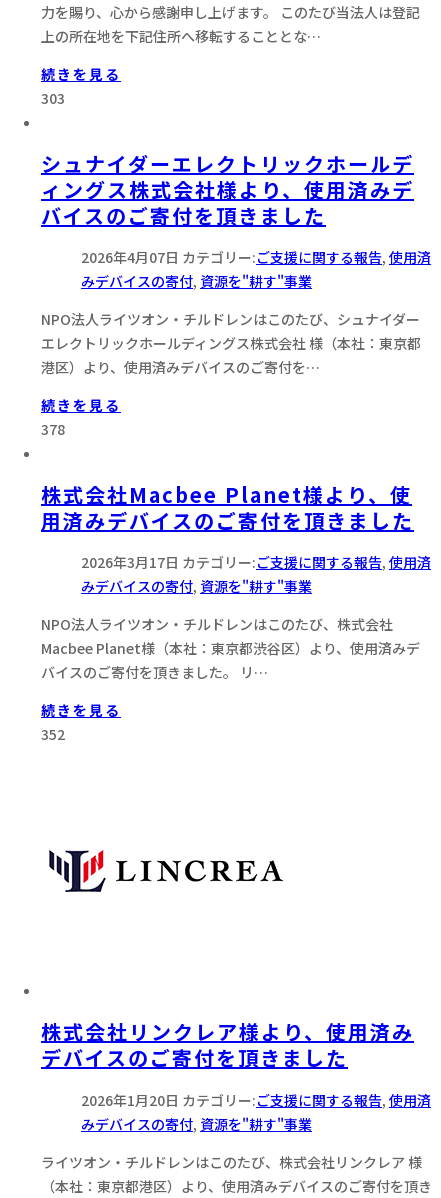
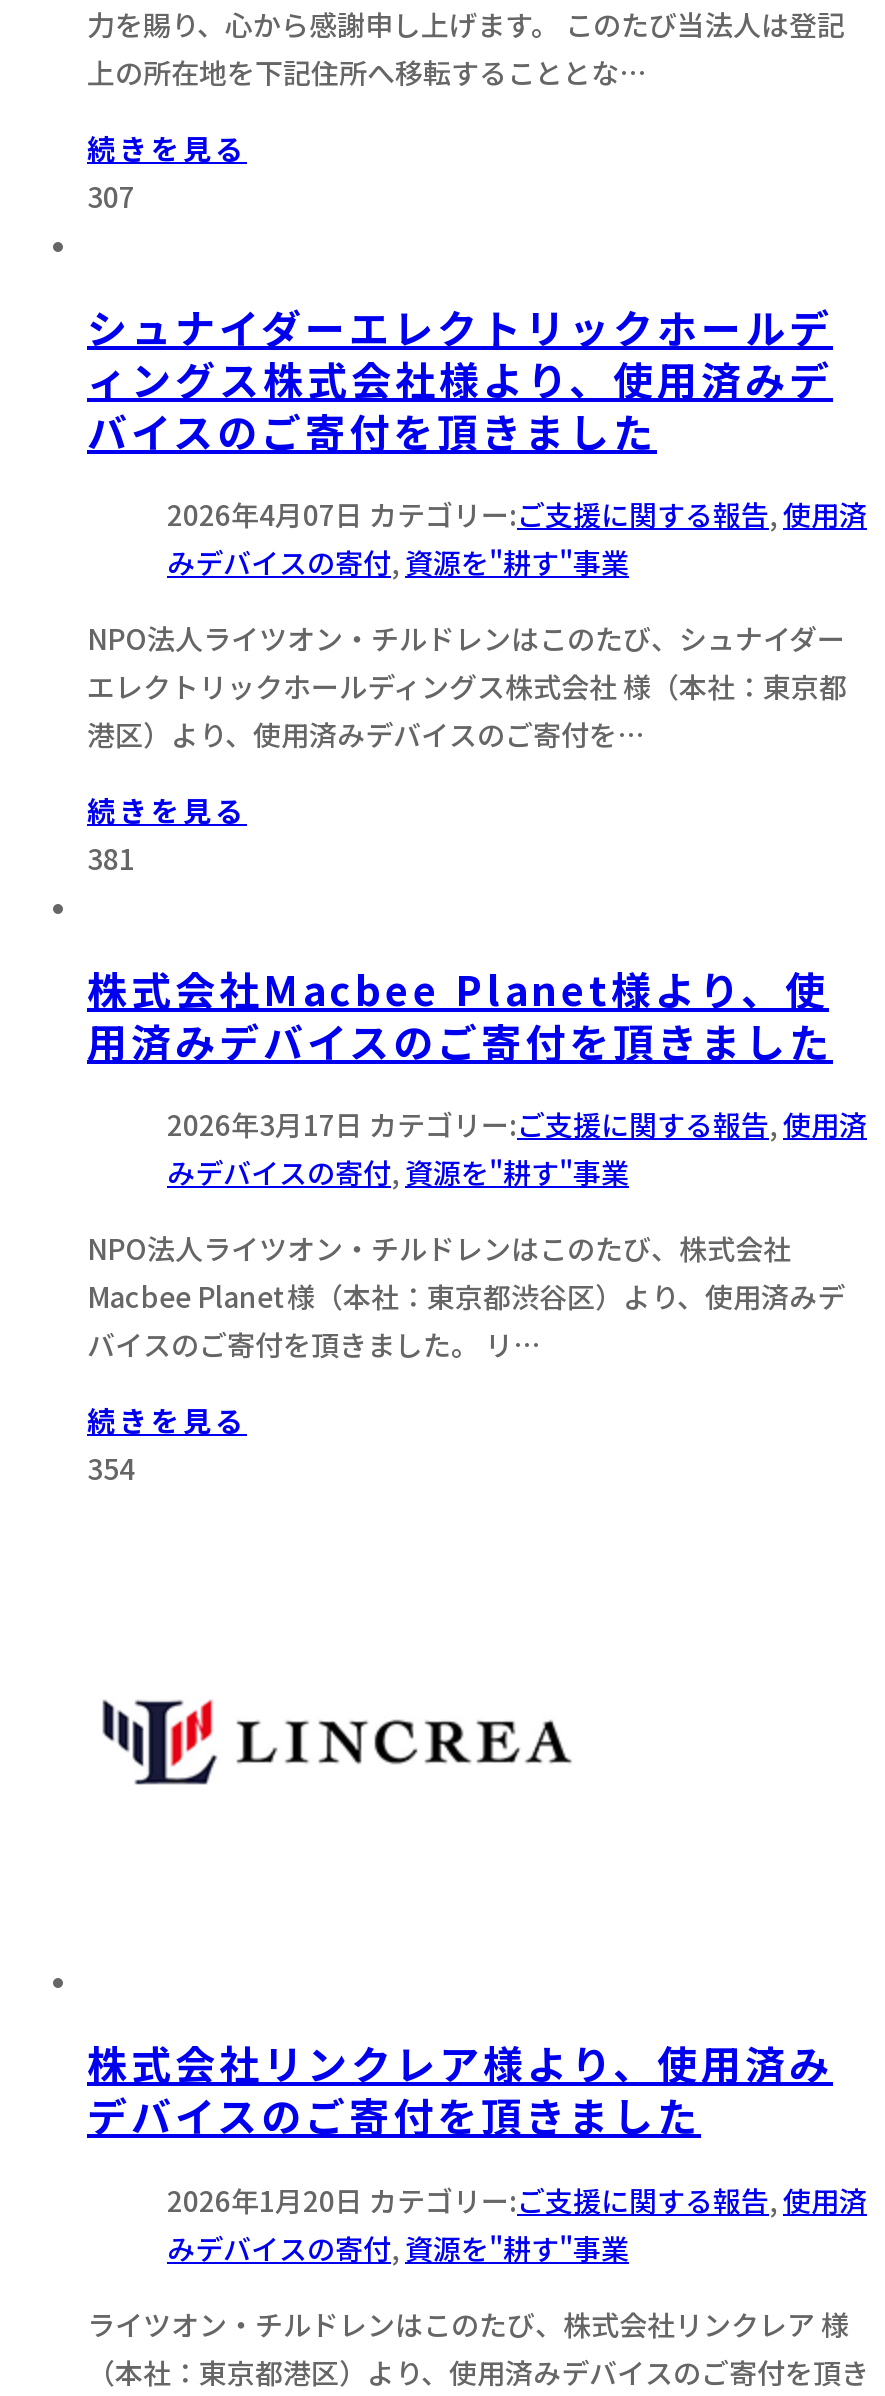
- 303
+ 307

- 378
+ 381

- 352
+ 354
